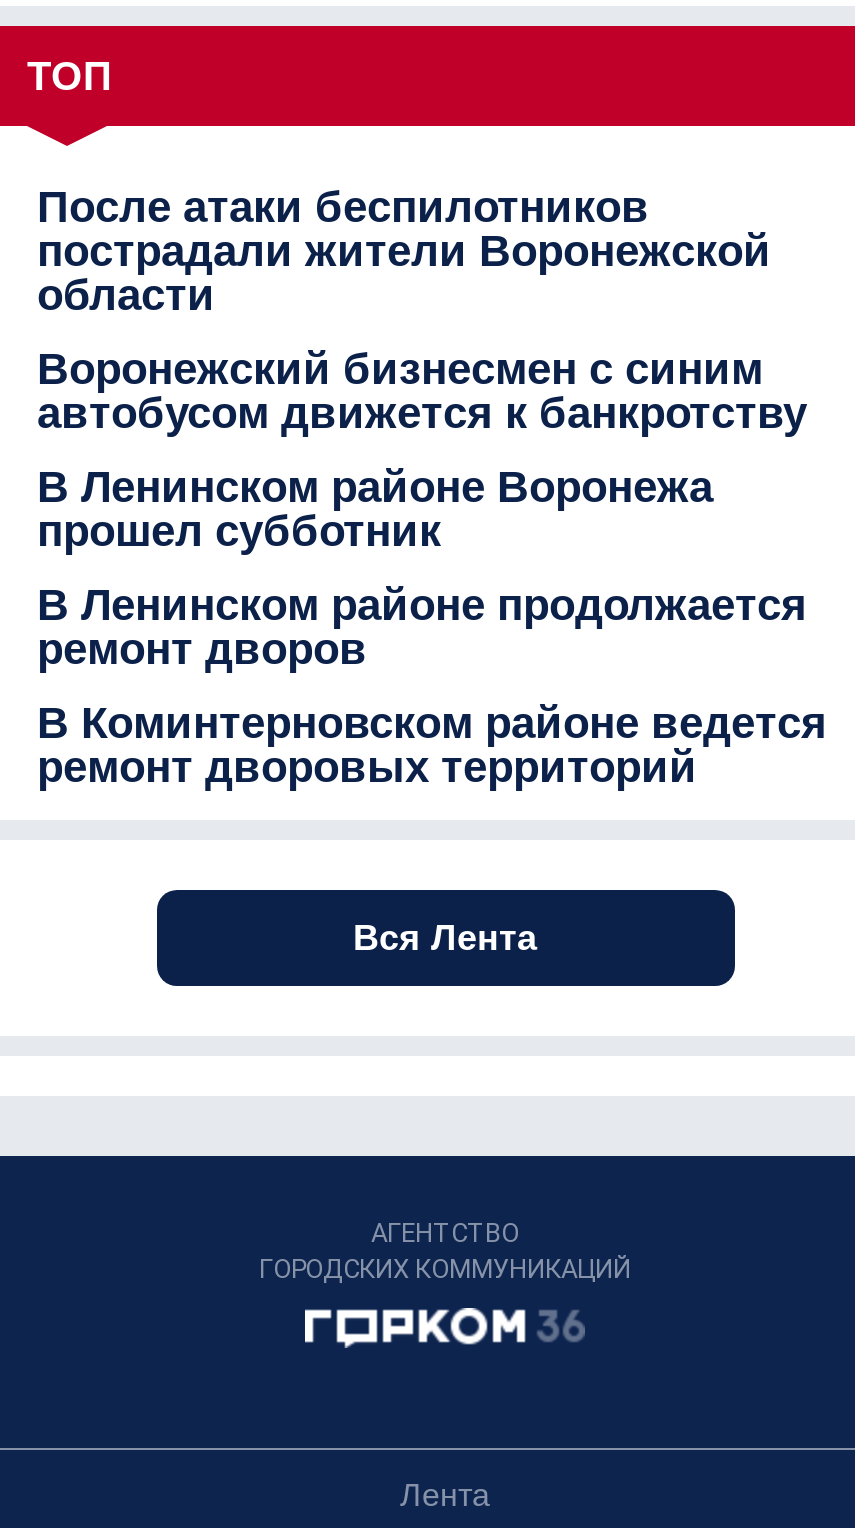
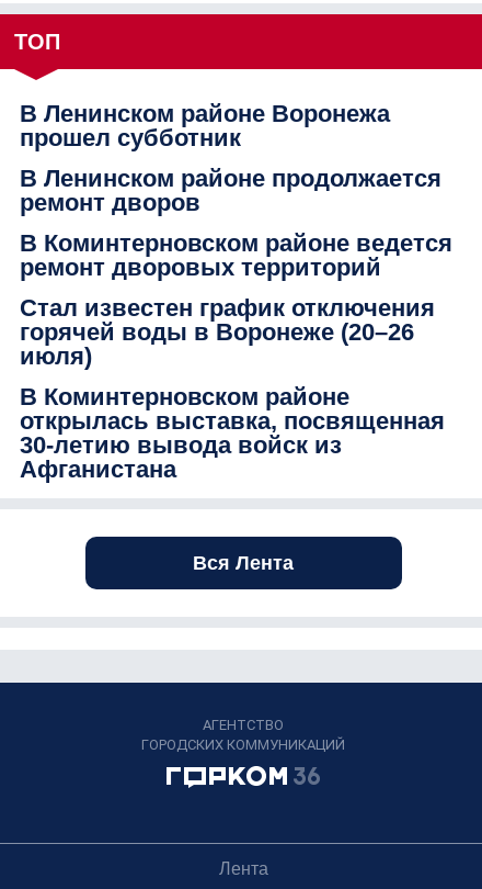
- После атаки беспилотников
- пострадали жители Воронежской
- области
- Воронежский бизнесмен с синим
- автобусом движется к банкротству

moved up: В Ленинском районе Воронежа | прошел субботник | В Ленинском районе продолжается | ремонт дворов | В Коминтерновском районе ведется | ремонт дворовых территорий

+ Стал известен график отключения
+ горячей воды в Воронеже (20–26
+ июля)
+ В Коминтерновском районе
+ открылась выставка, посвященная
+ 30-летию вывода войск из
+ Афганистана
